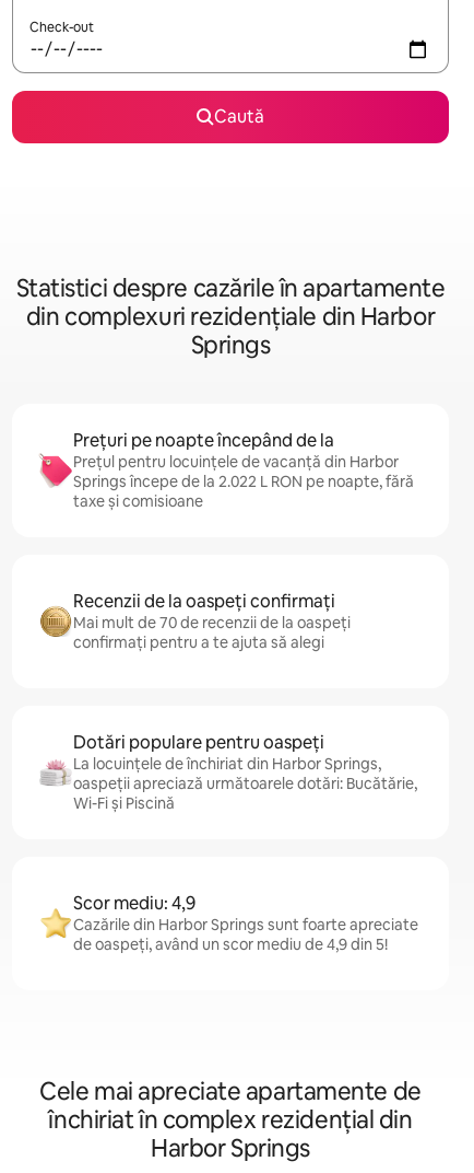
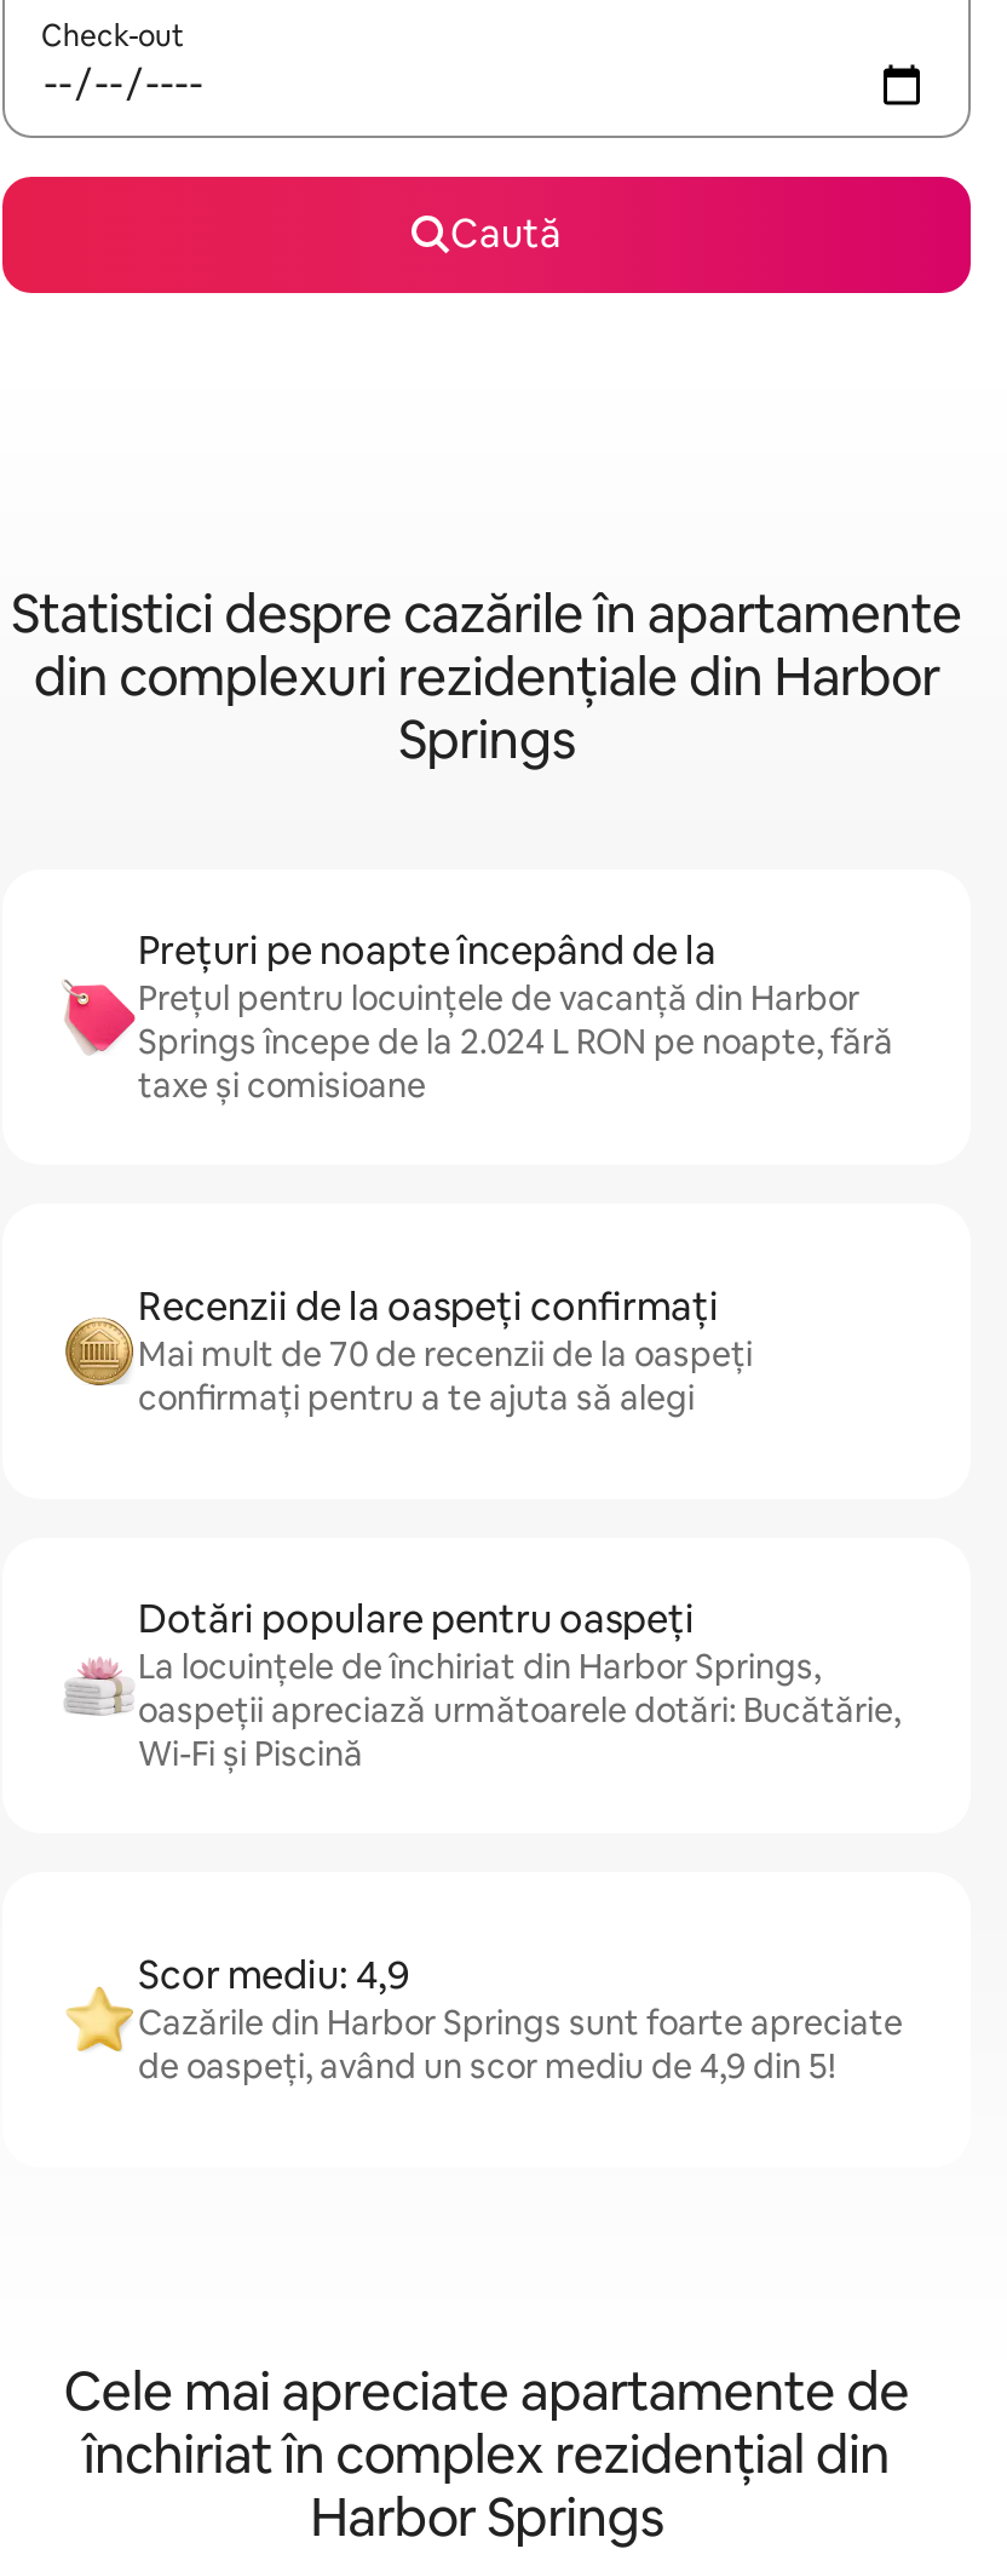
- Springs începe de la 2.022 L RON pe noapte, fără
+ Springs începe de la 2.024 L RON pe noapte, fără
